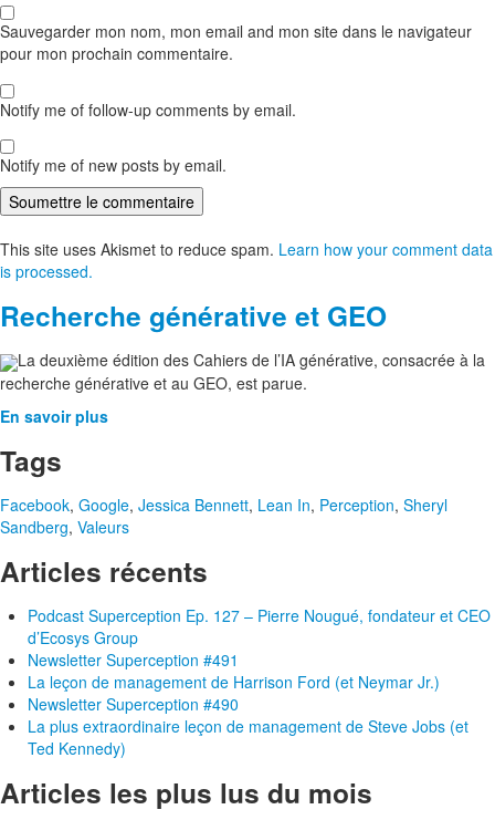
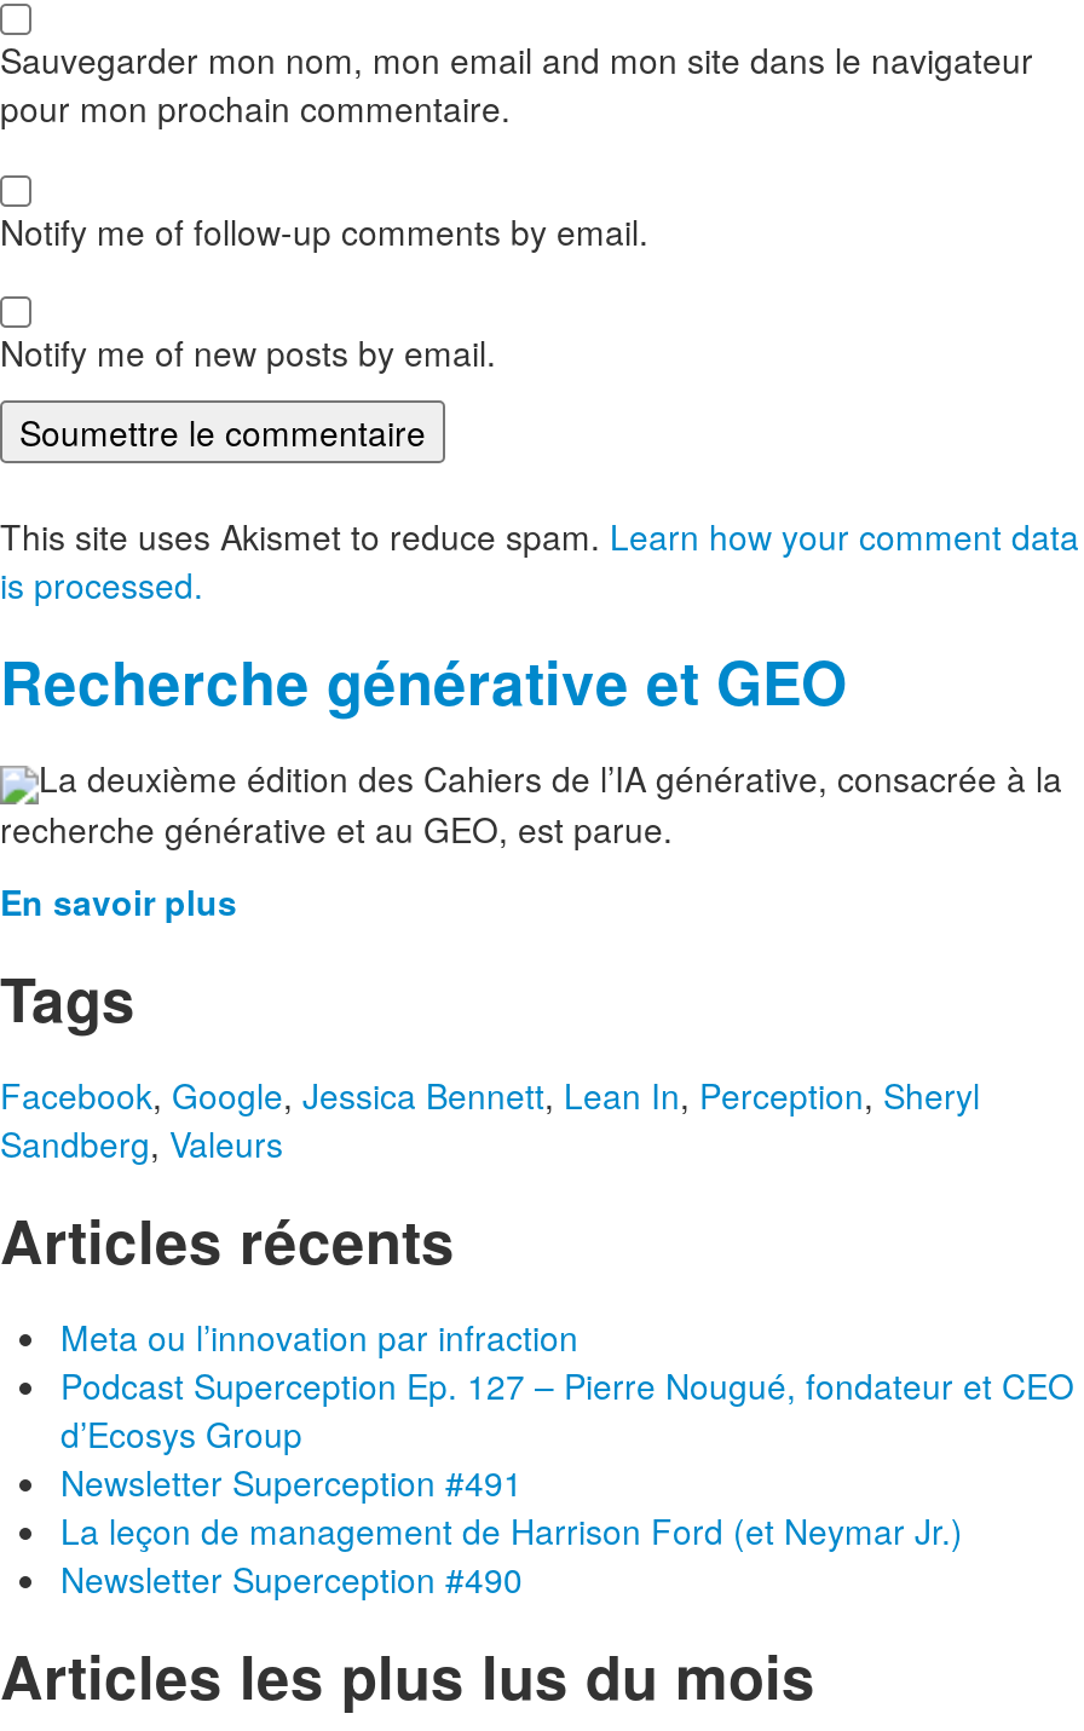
+ Meta ou l’innovation par infraction

moved down: Podcast Superception Ep. 127 – Pierre Nougué, fondateur et CEO | d’Ecosys Group | Newsletter Superception #491 | La leçon de management de Harrison Ford (et Neymar Jr.) | Newsletter Superception #490

- La plus extraordinaire leçon de management de Steve Jobs (et
- Ted Kennedy)
